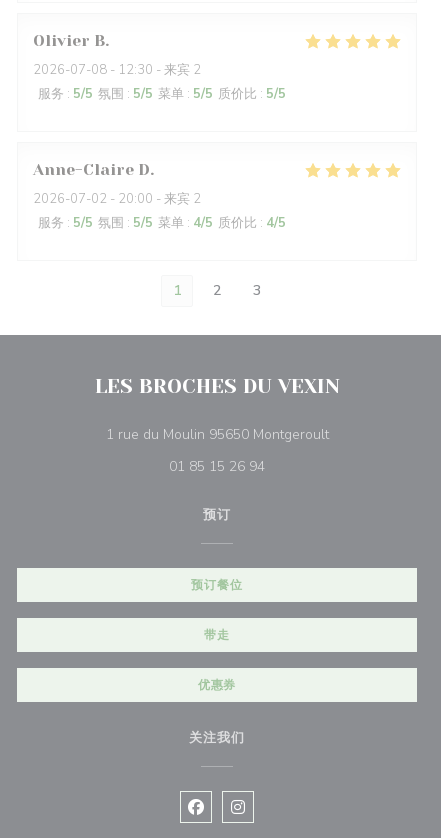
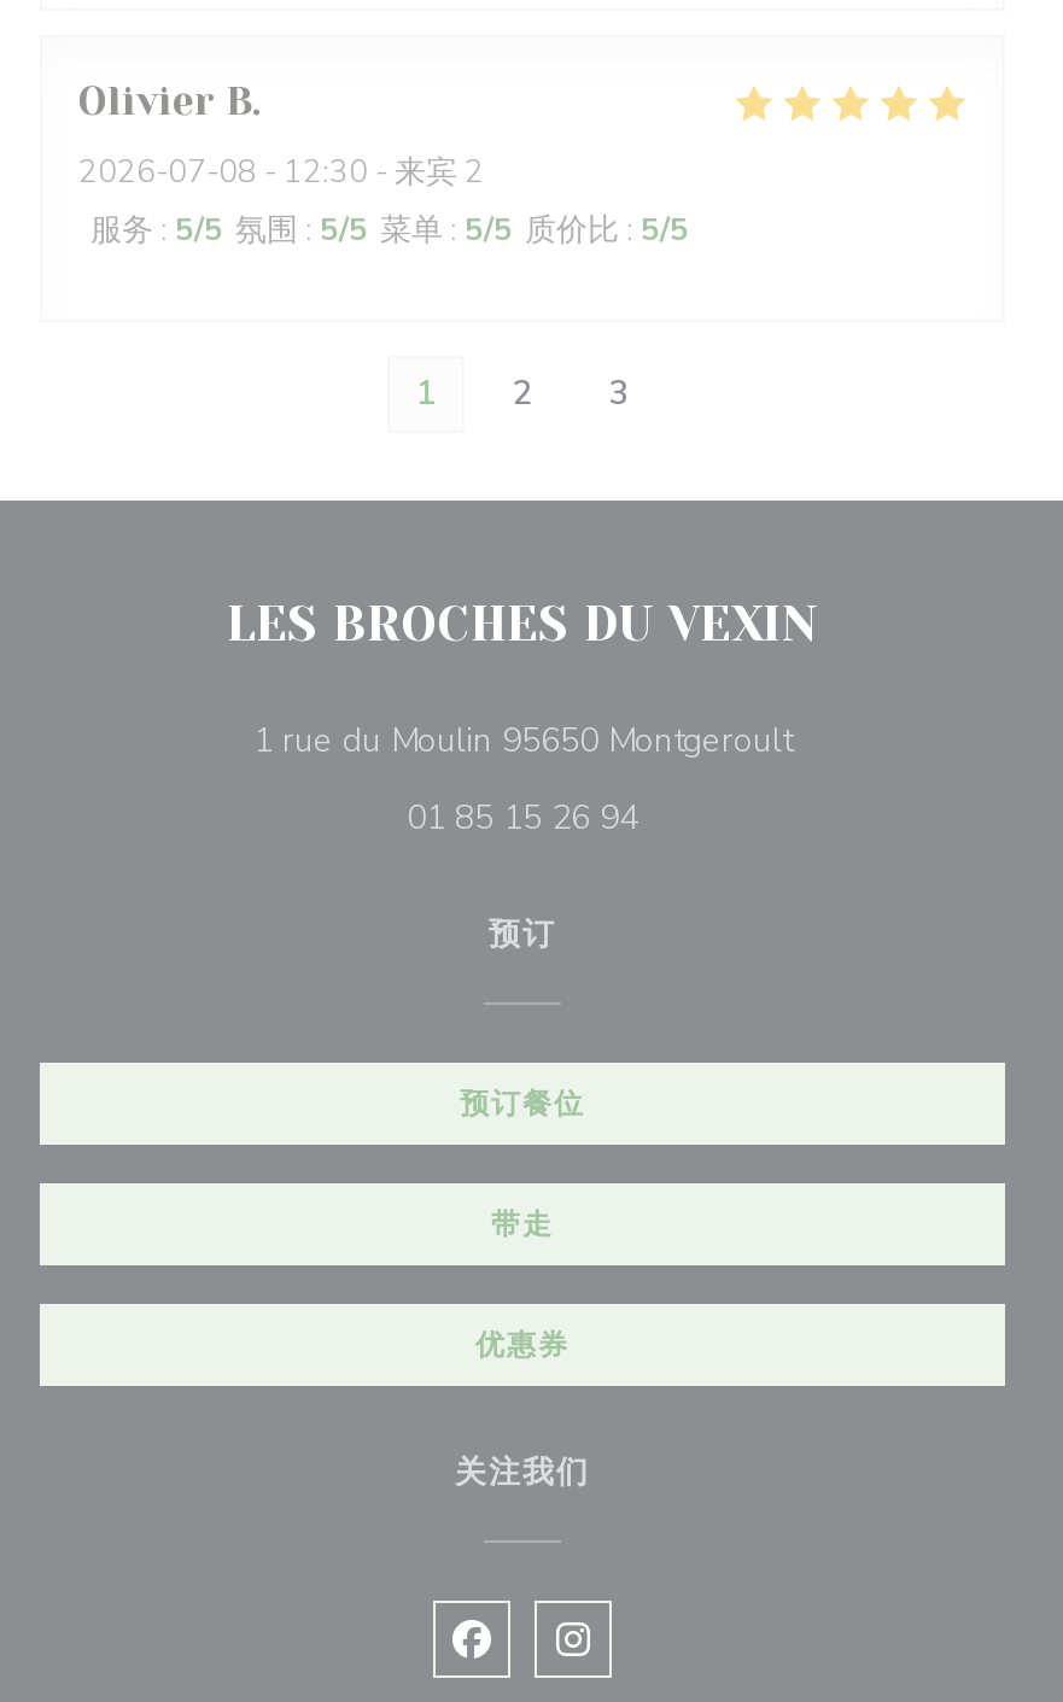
- Anne-Claire D
- 2026-07-02 - 20:00 - 来宾 2
- 服务: 5/5 氛围: 5/5 菜单: 4/5 质价比: 4/5
